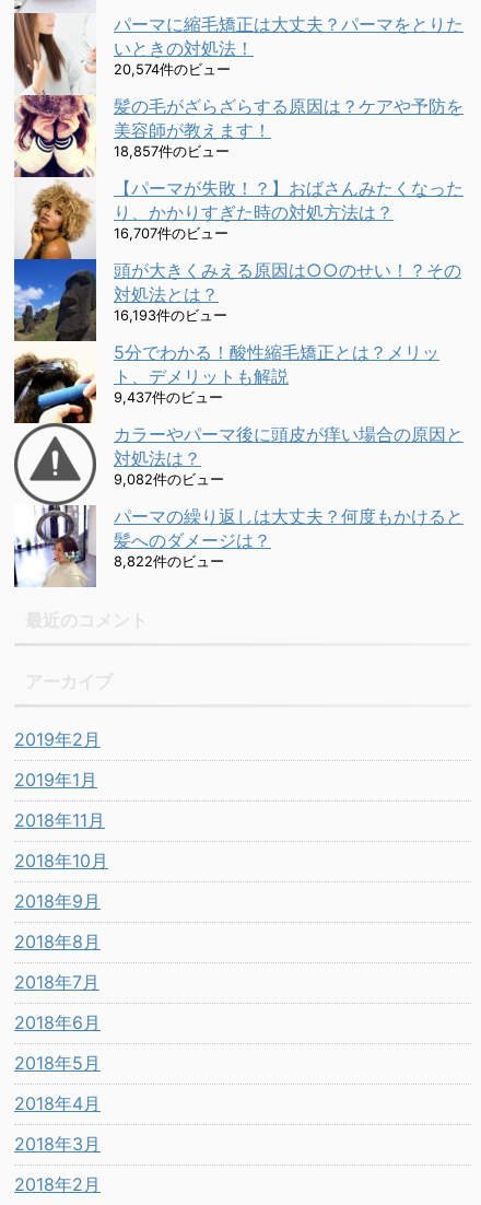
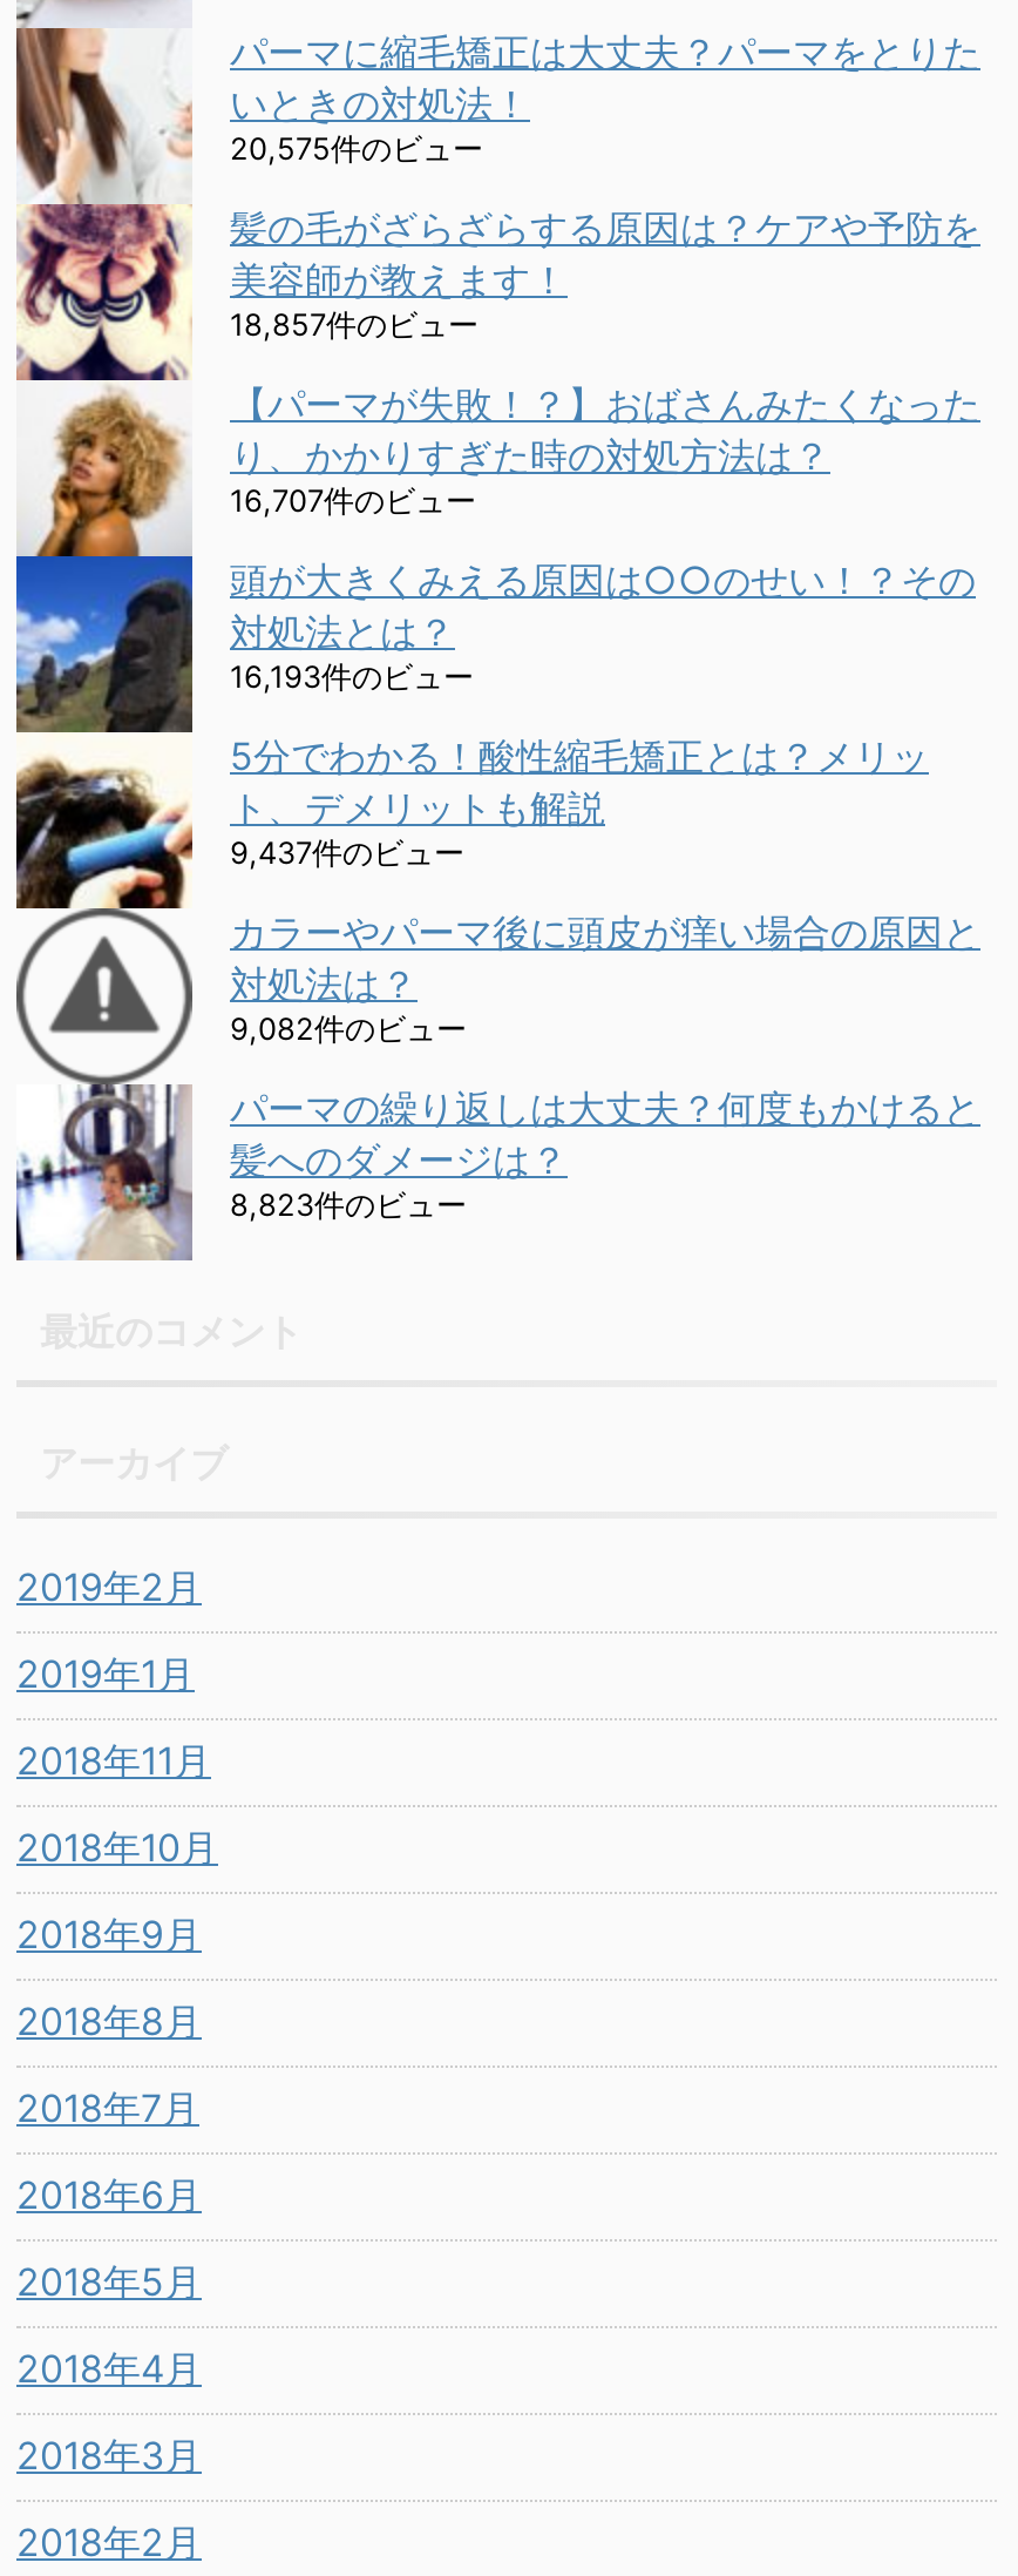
- 20,574件のビュー
+ 20,575件のビュー

- 8,822件のビュー
+ 8,823件のビュー
